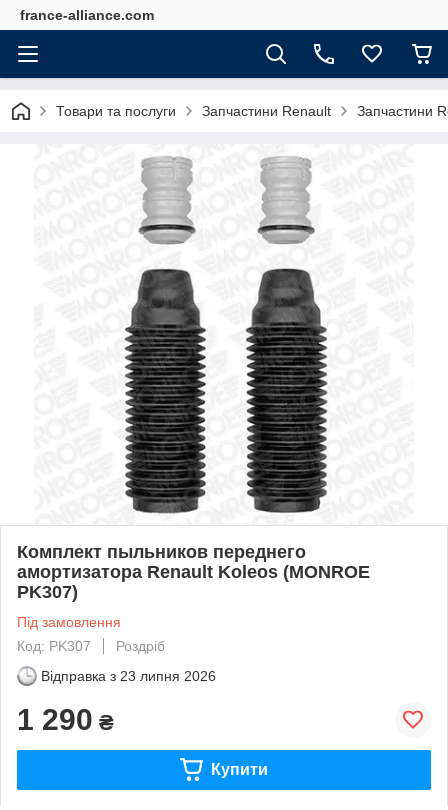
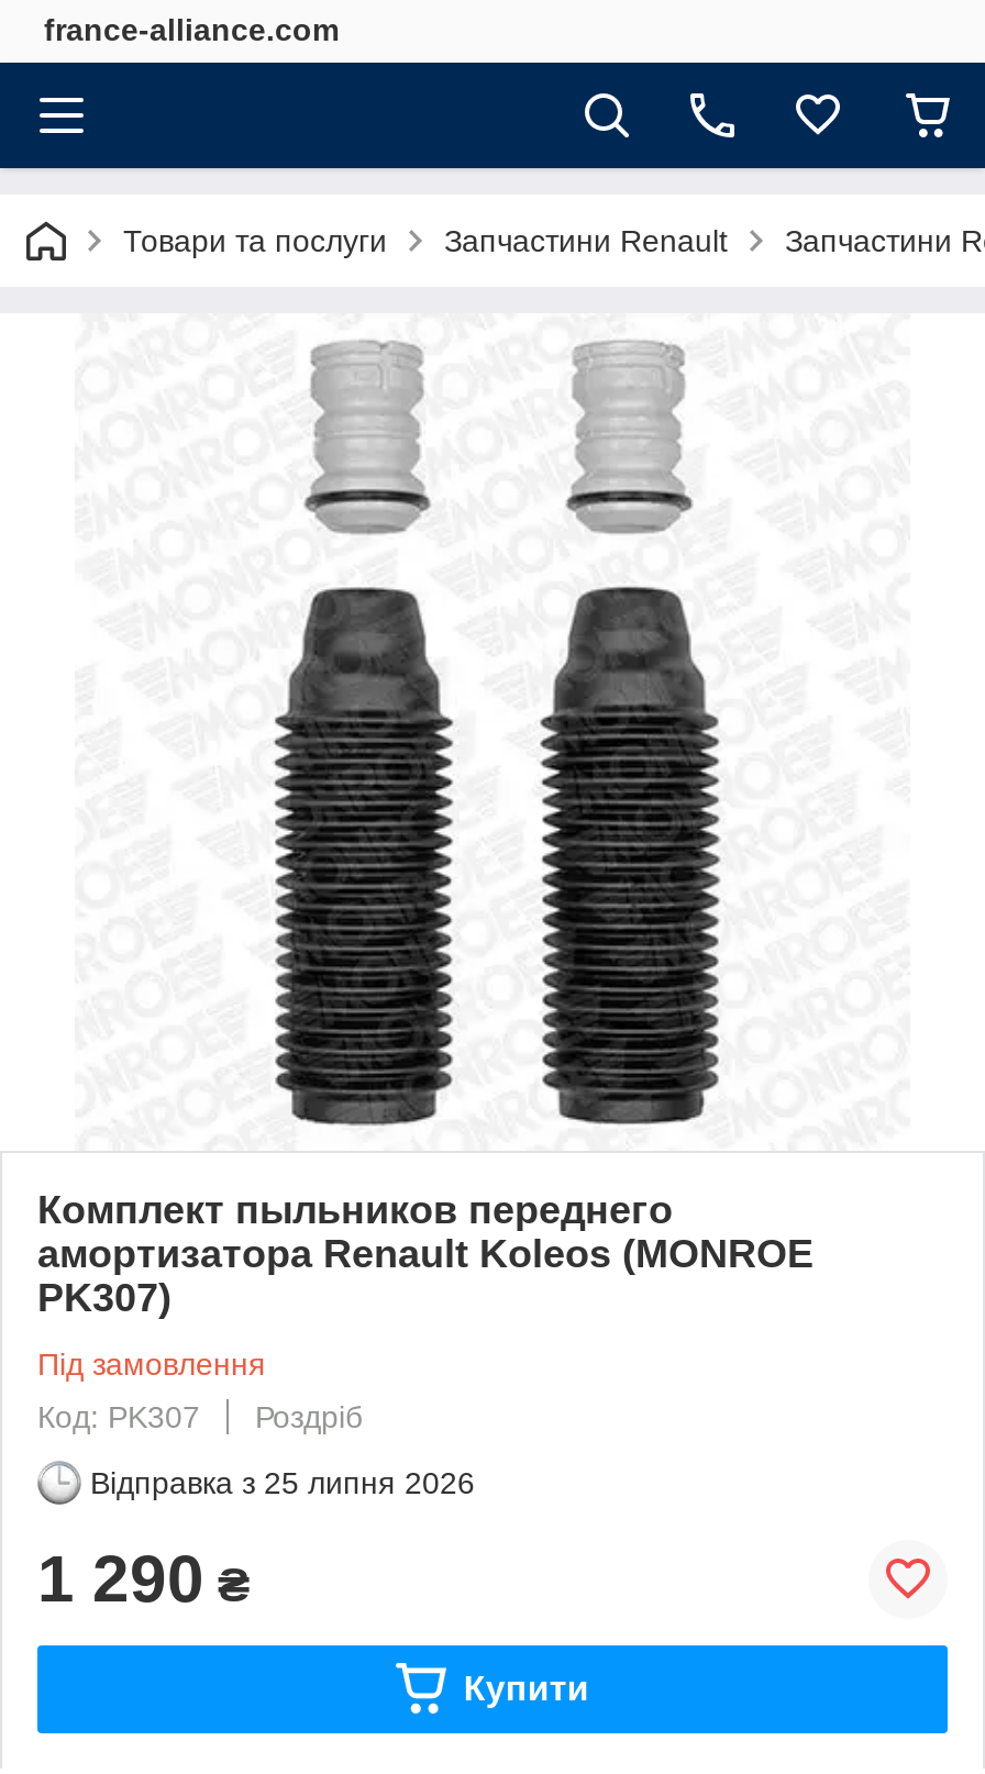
- Відправка з 23 липня 2026
+ Відправка з 25 липня 2026
